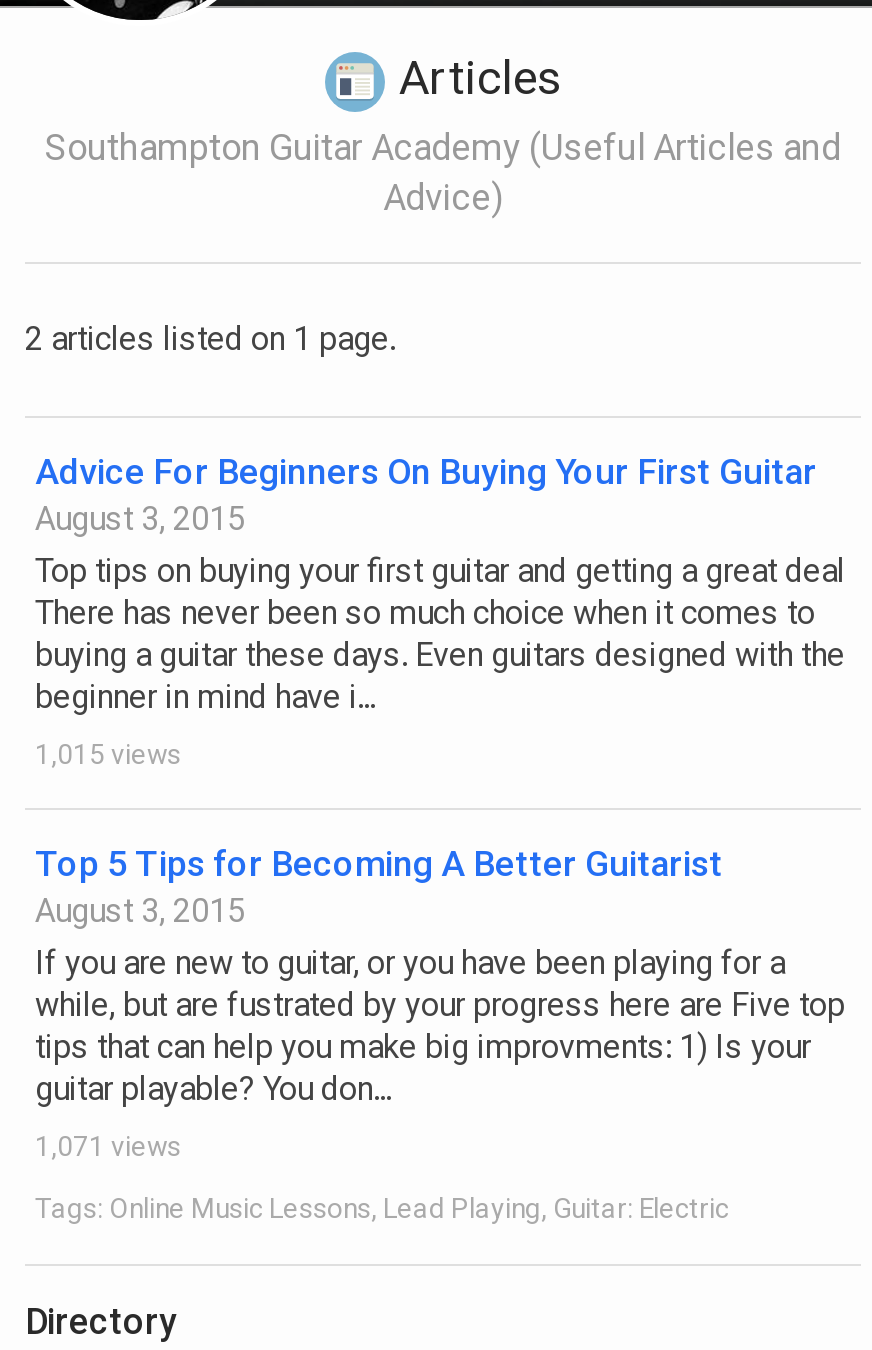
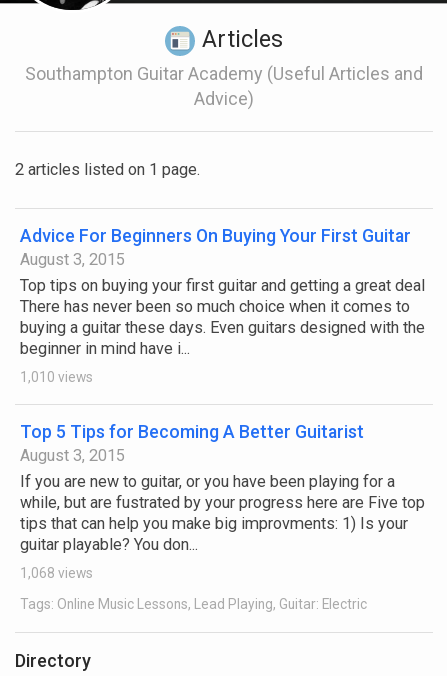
- 1,015 views
+ 1,010 views

- 1,071 views
+ 1,068 views
